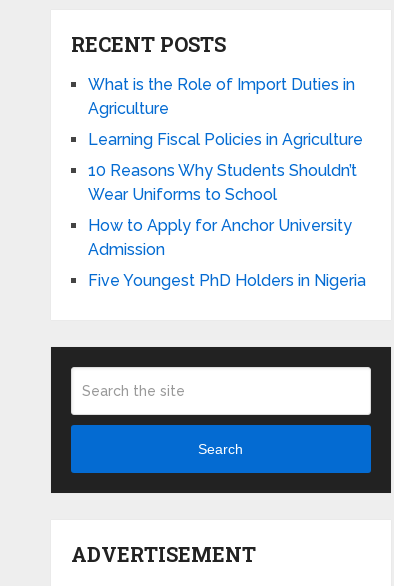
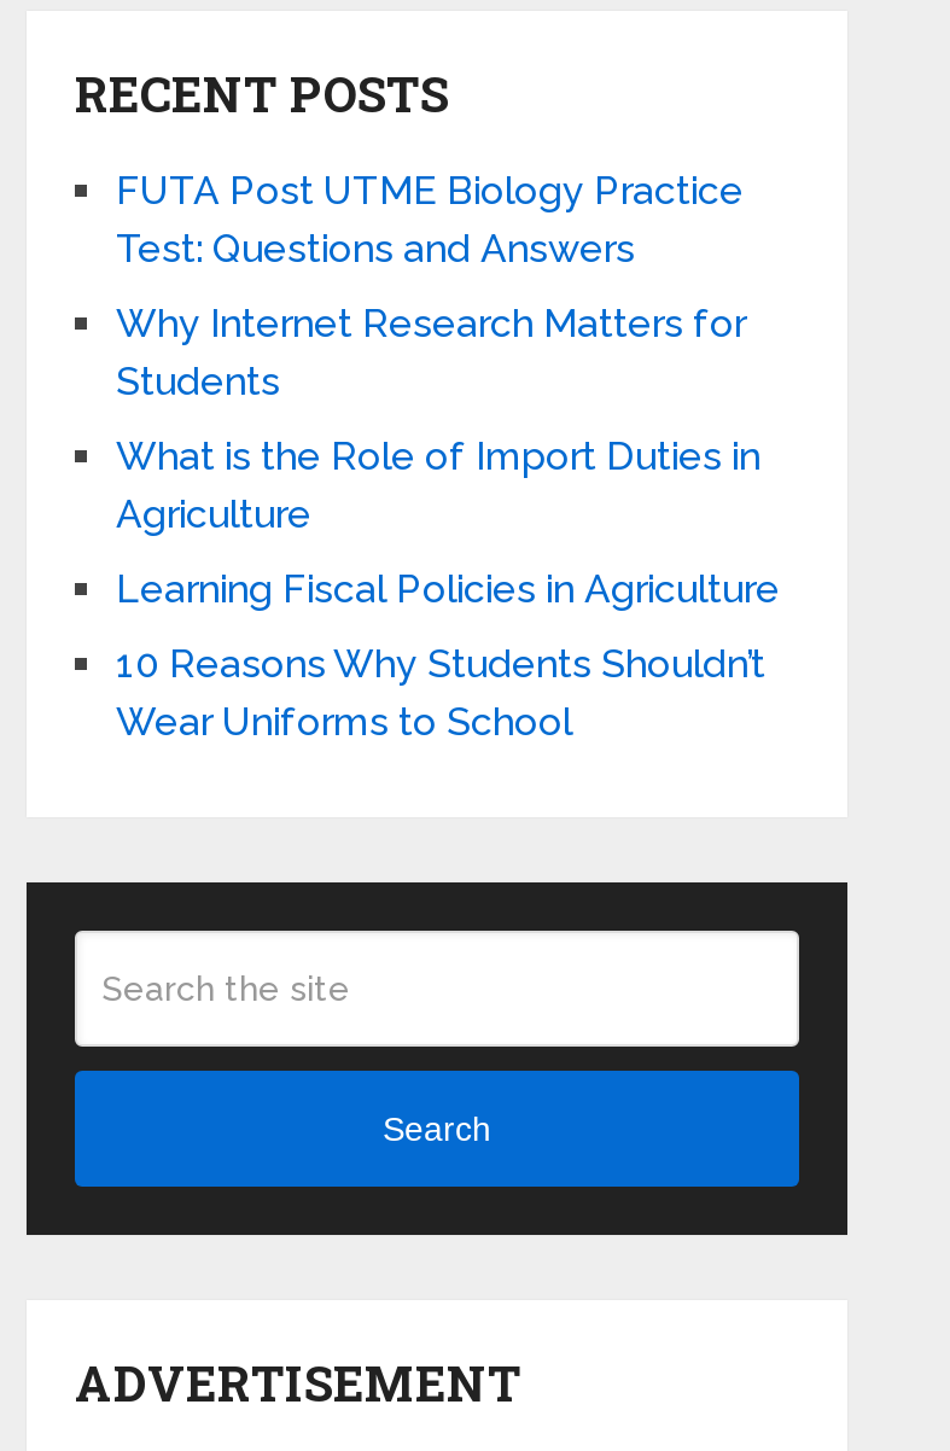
+ FUTA Post UTME Biology Practice
+ Test: Questions and Answers
+ Why Internet Research Matters for
+ Students

moved down: What is the Role of Import Duties in | Agriculture | Learning Fiscal Policies in Agriculture | 10 Reasons Why Students Shouldn’t | Wear Uniforms to School

- How to Apply for Anchor University
- Admission
- Five Youngest PhD Holders in Nigeria
